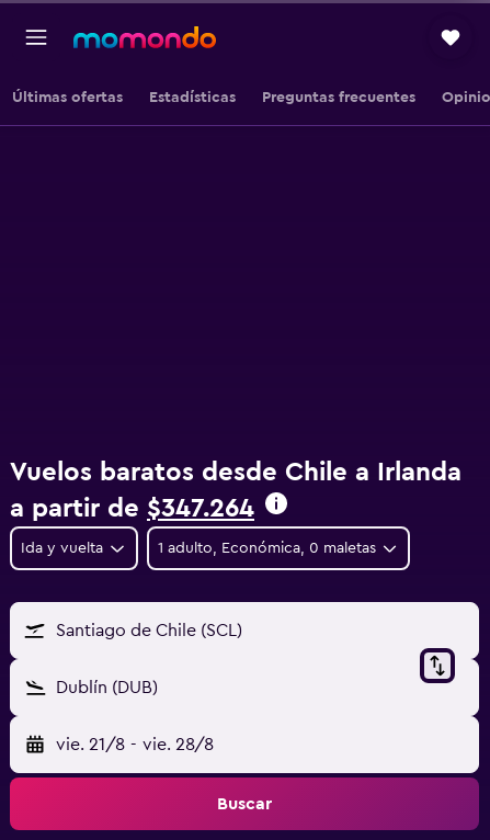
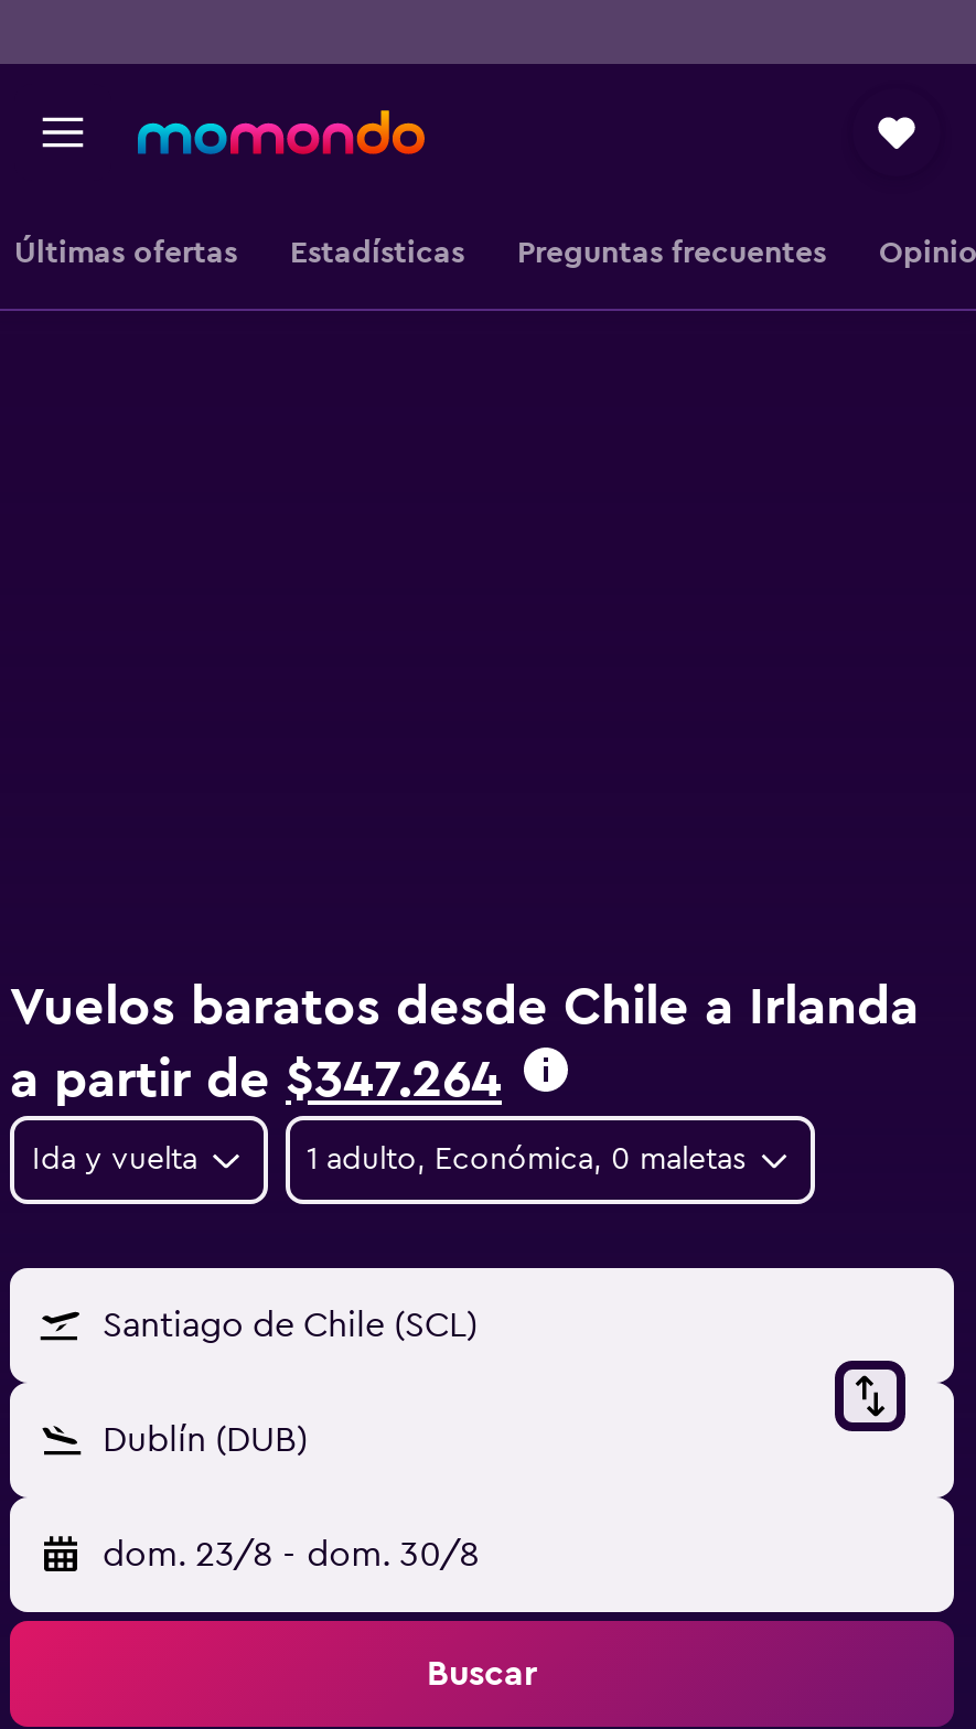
- vie. 21/8 - vie. 28/8
+ dom. 23/8 - dom. 30/8
